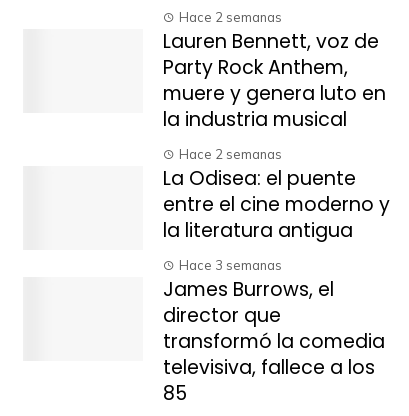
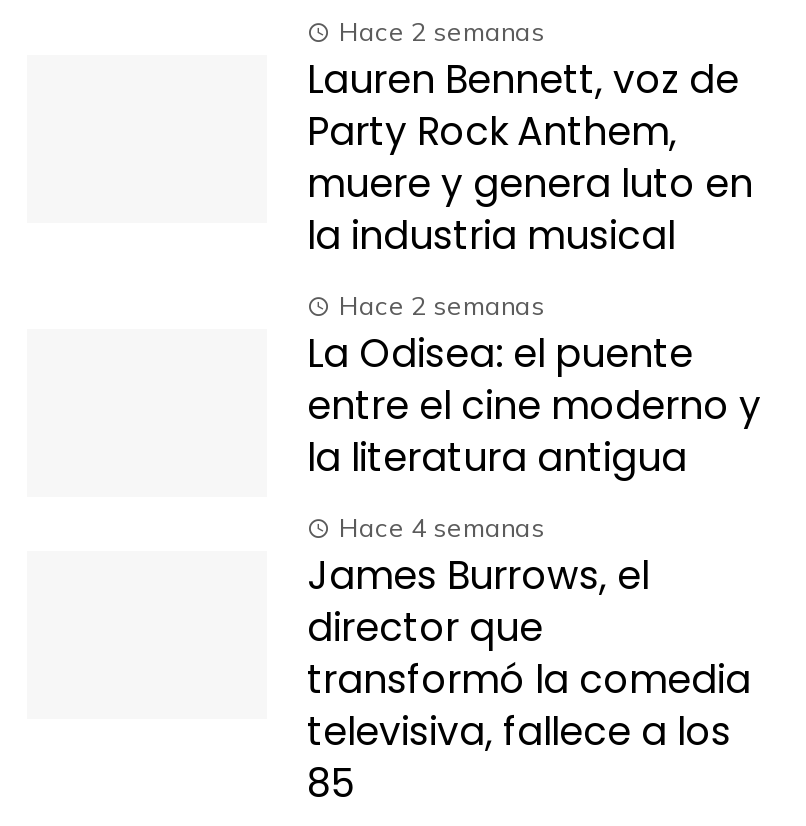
- Hace 3 semanas
+ Hace 4 semanas
